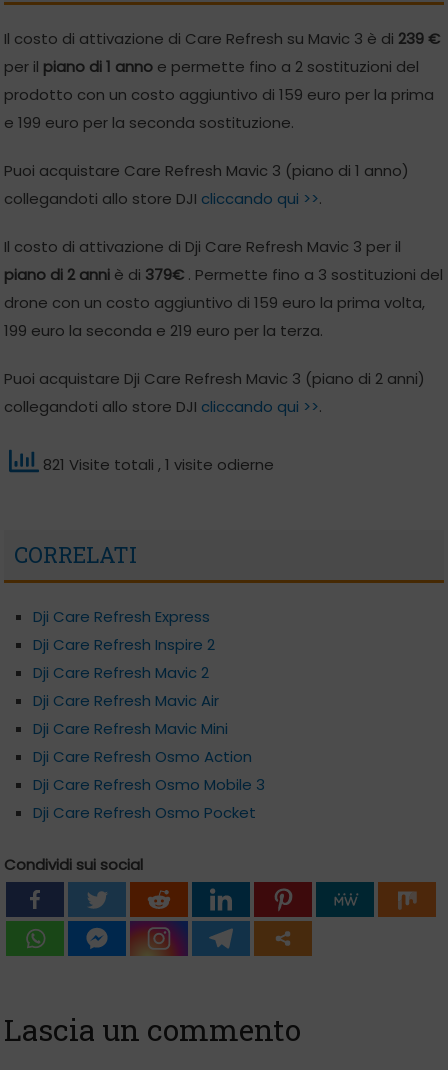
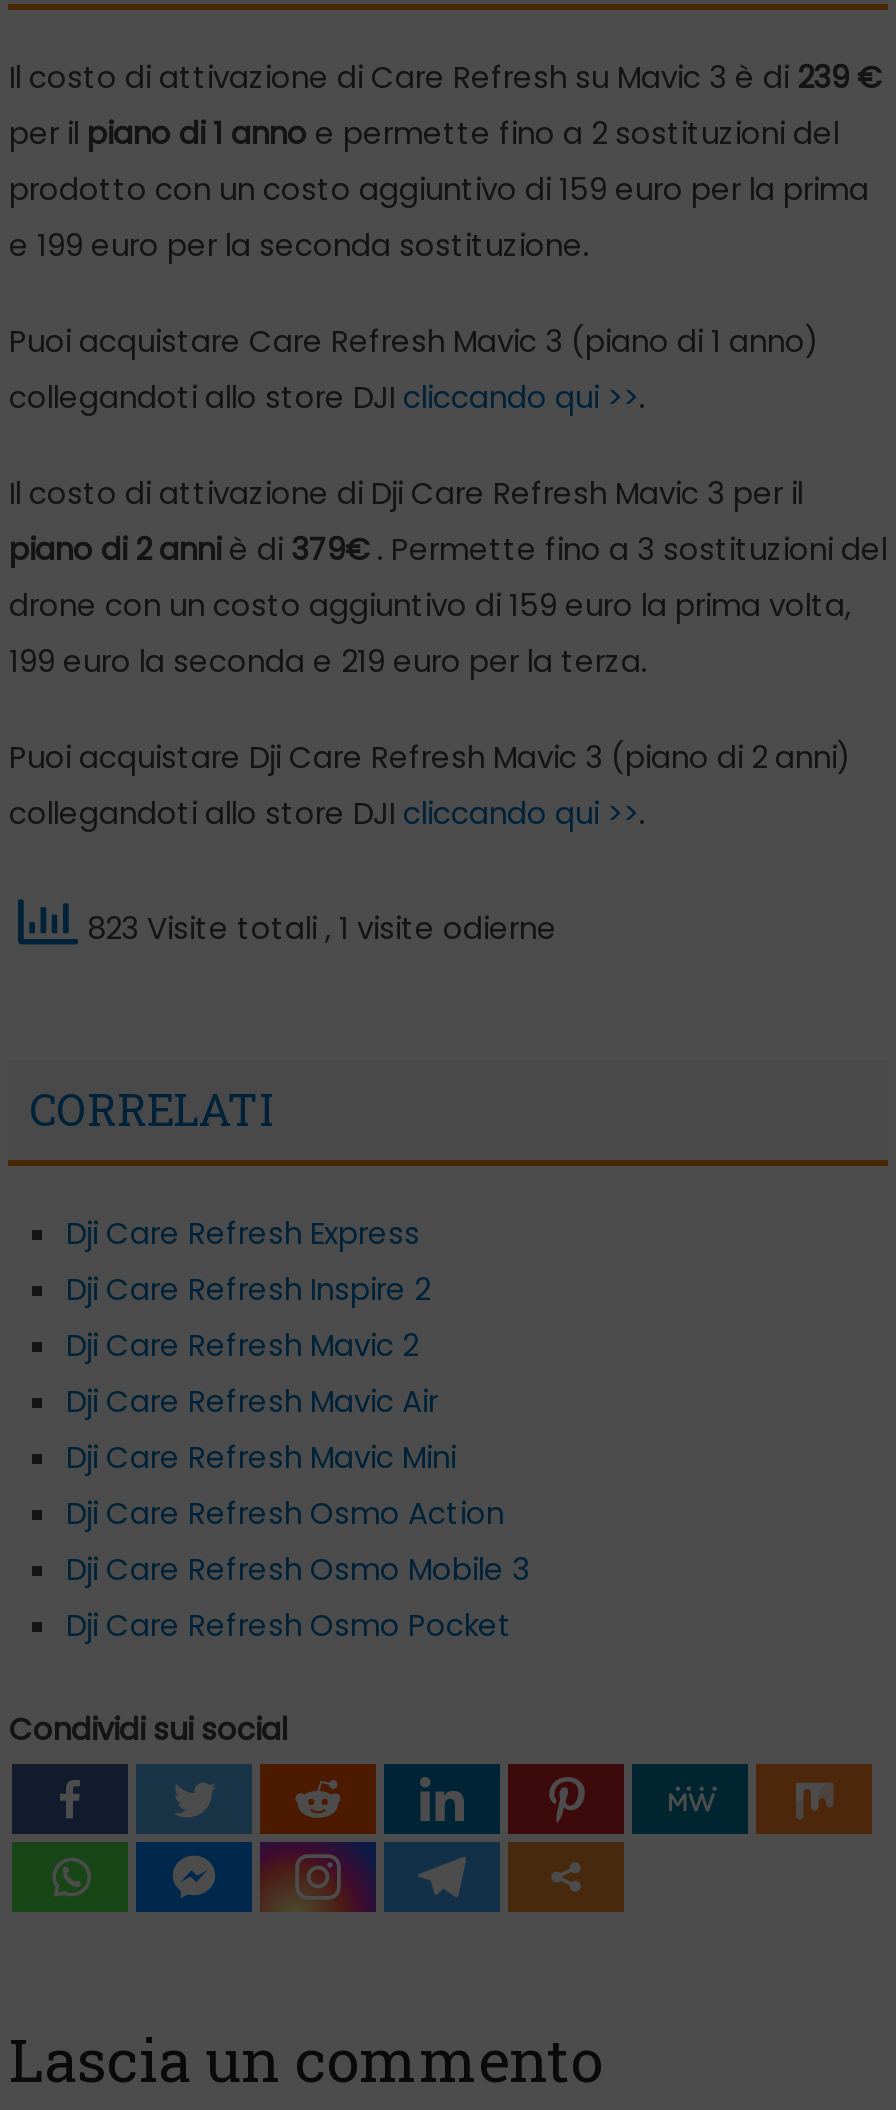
- 821 Visite totali, 1 visite odierne
+ 823 Visite totali, 1 visite odierne
